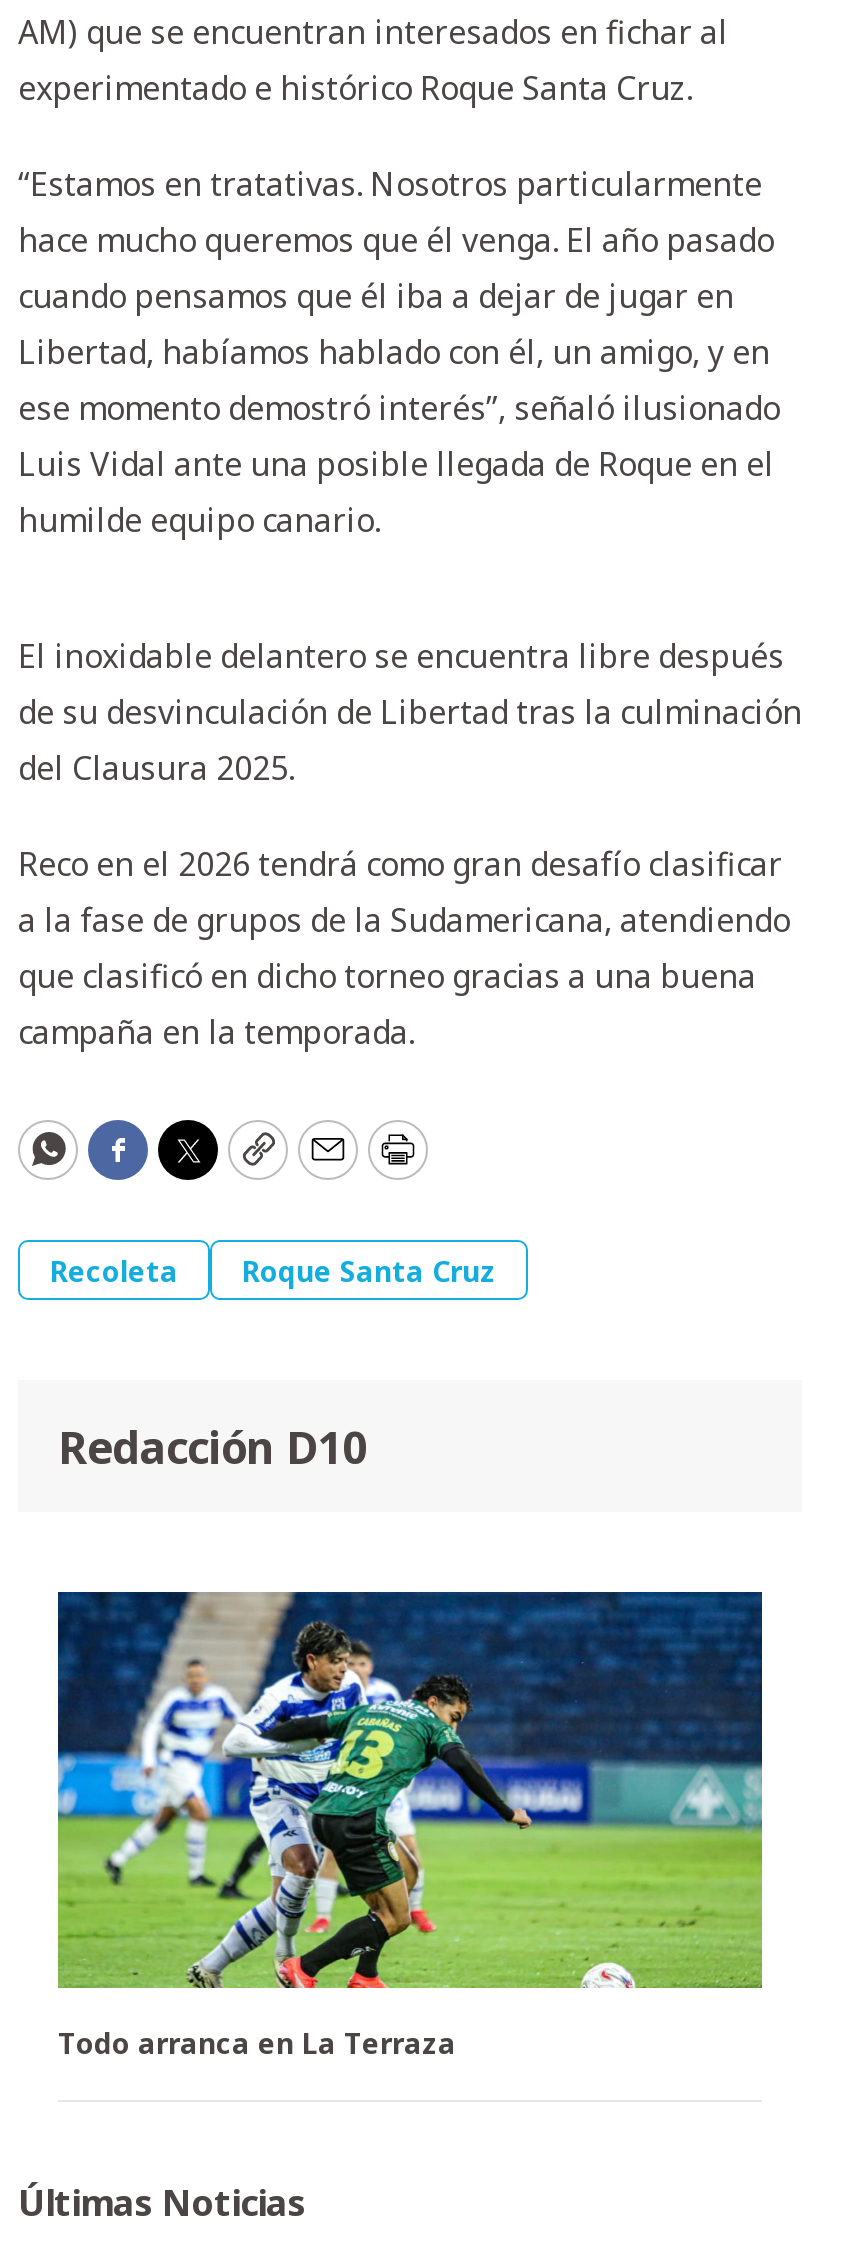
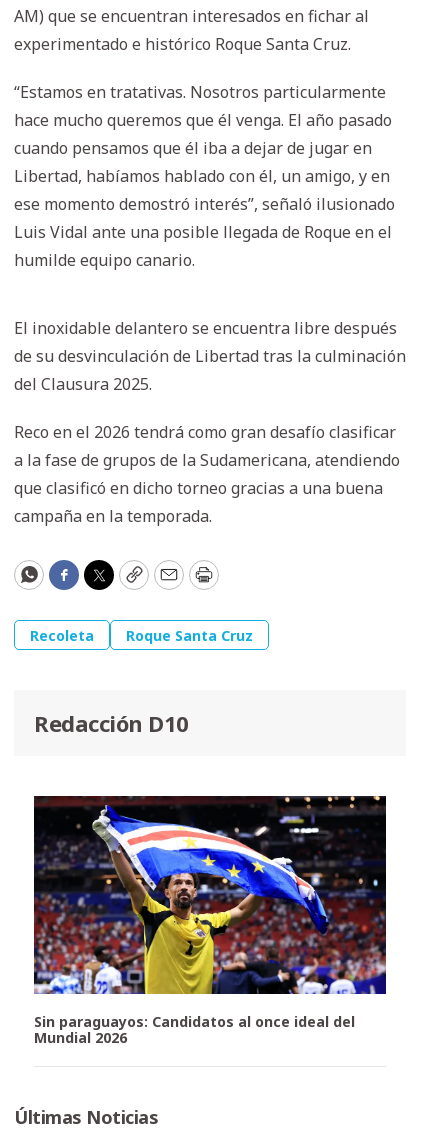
- [image]
- Todo arranca en La Terraza
+ [image]
+ Sin paraguayos: Candidatos al once ideal del
+ Mundial 2026
